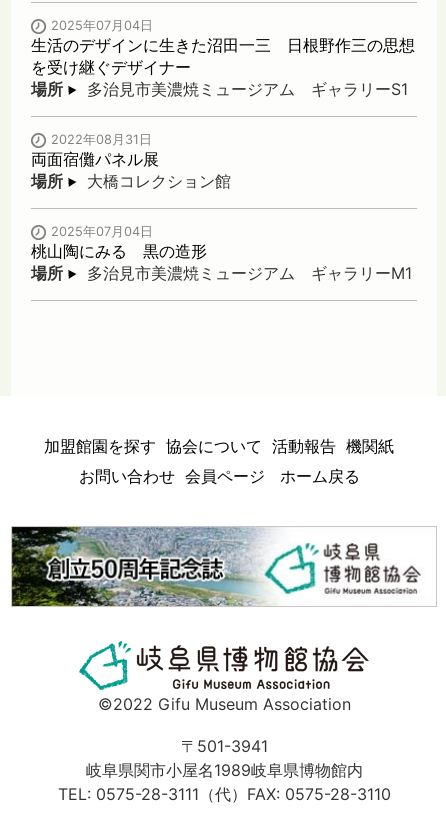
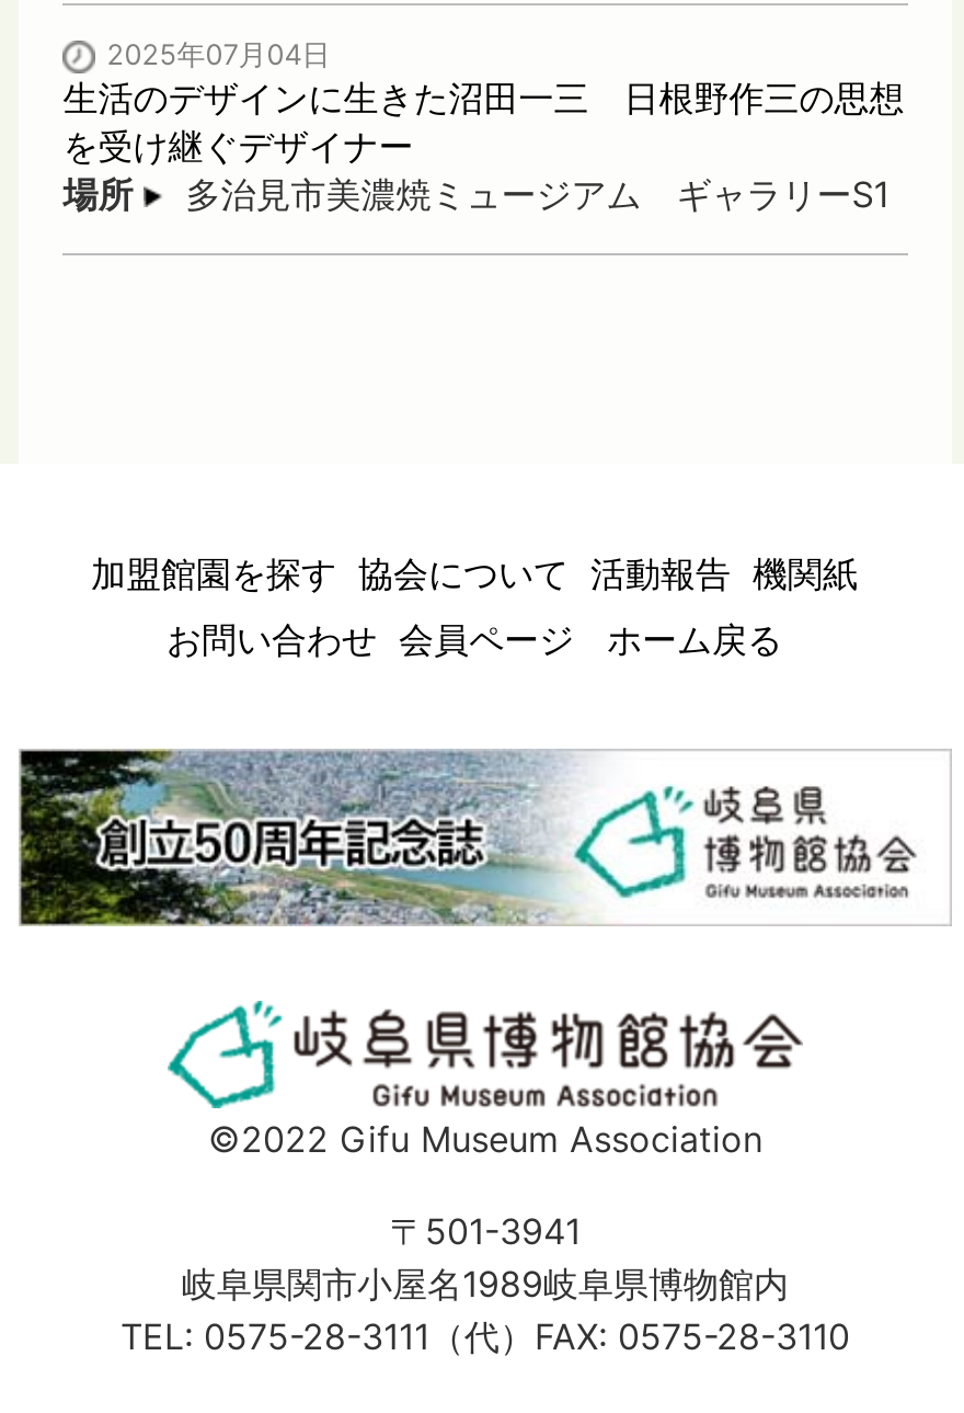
- 2022年08月31日
- 両面宿儺パネル展
- 場所
- 大橋コレクション館
- 2025年07月04日
- 桃山陶にみる 黒の造形
- 場所
- 多治見市美濃焼ミュージアム ギャラリーM1
